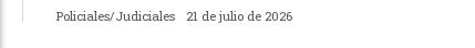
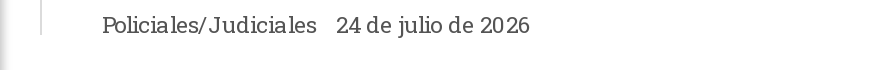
- Policiales/Judiciales 21 de julio de 2026
+ Policiales/Judiciales 24 de julio de 2026
